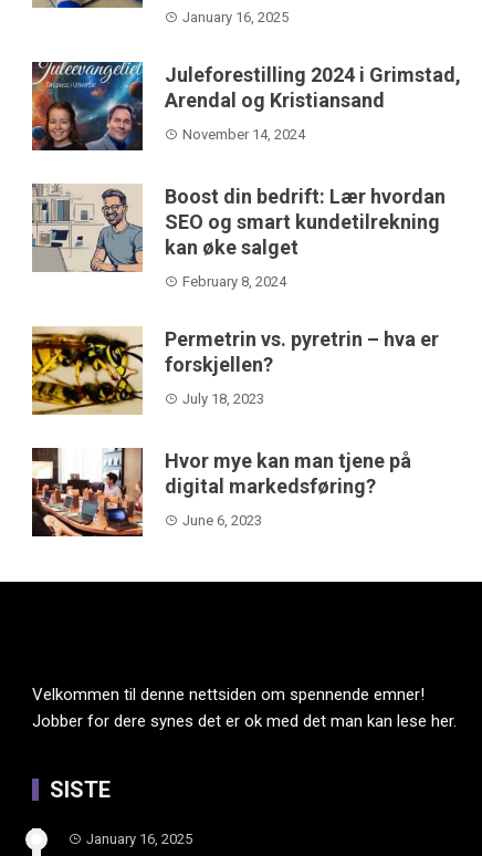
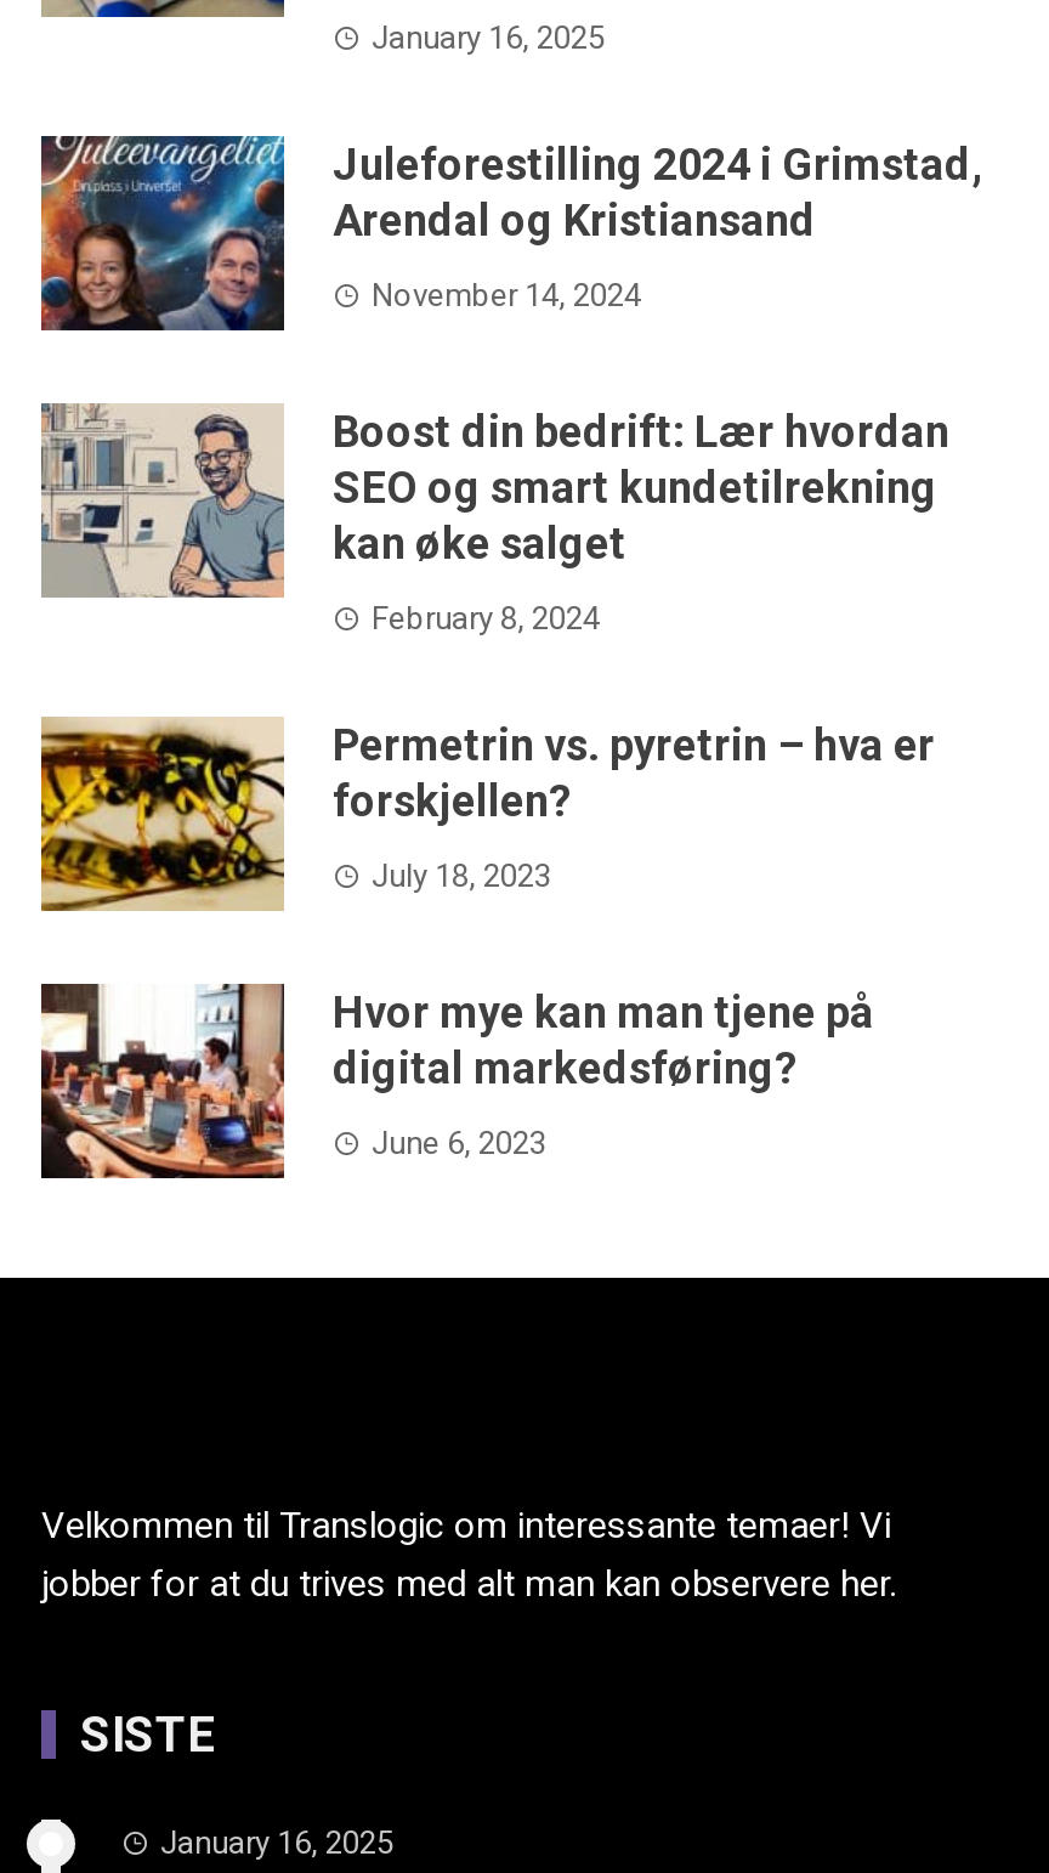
- Velkommen til denne nettsiden om spennende emner!
- Jobber for dere synes det er ok med det man kan lese her.
+ Velkommen til Translogic om interessante temaer! Vi
+ jobber for at du trives med alt man kan observere her.
